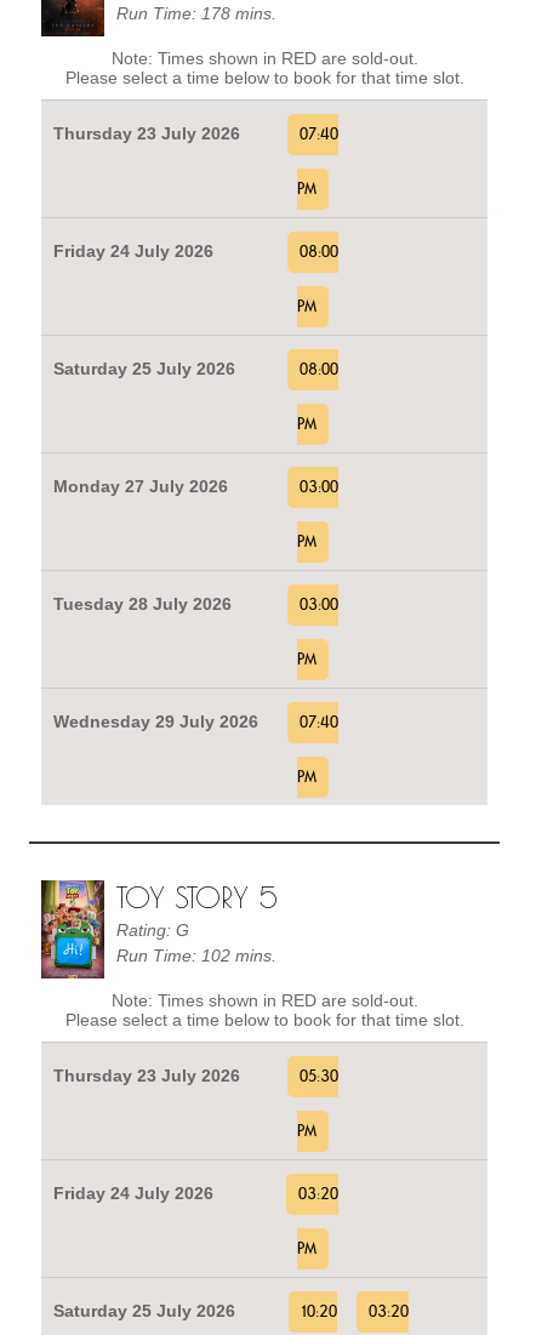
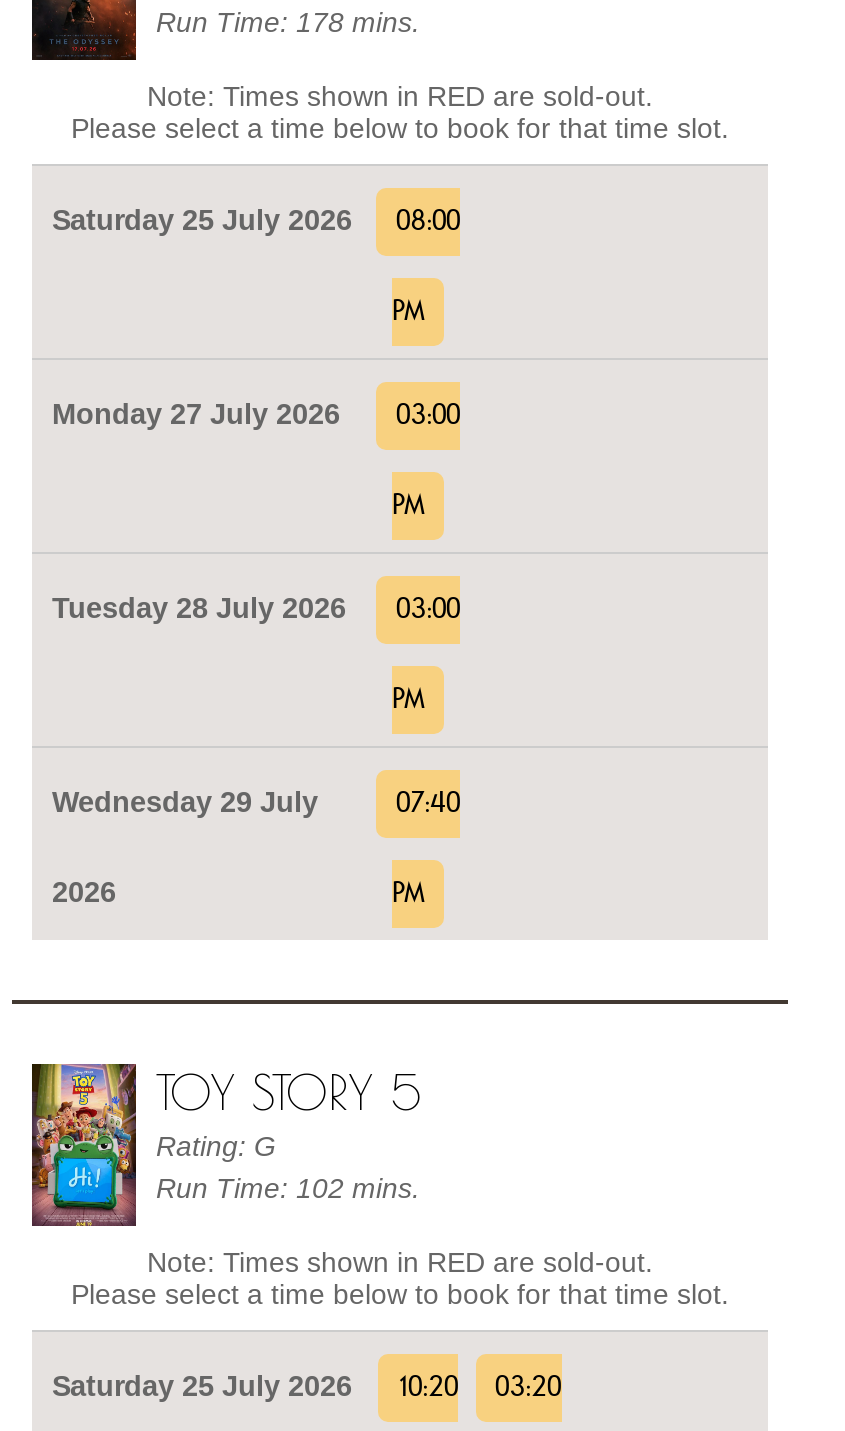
- Thursday 23 July 2026
- 07:40
- PM
- Friday 24 July 2026
- 08:00
- PM

- Thursday 23 July 2026
- 05:30
- PM
- Friday 24 July 2026
- 03:20
- PM
